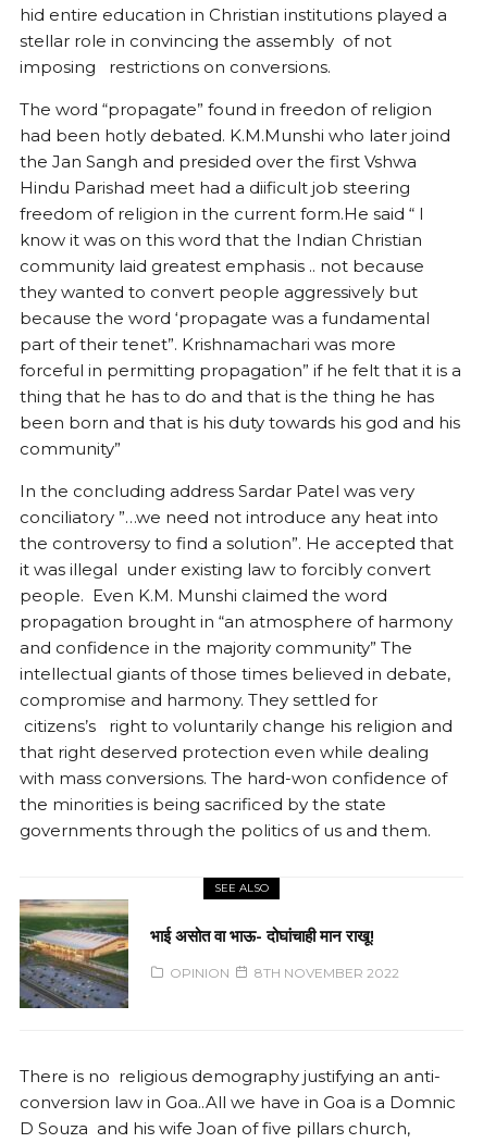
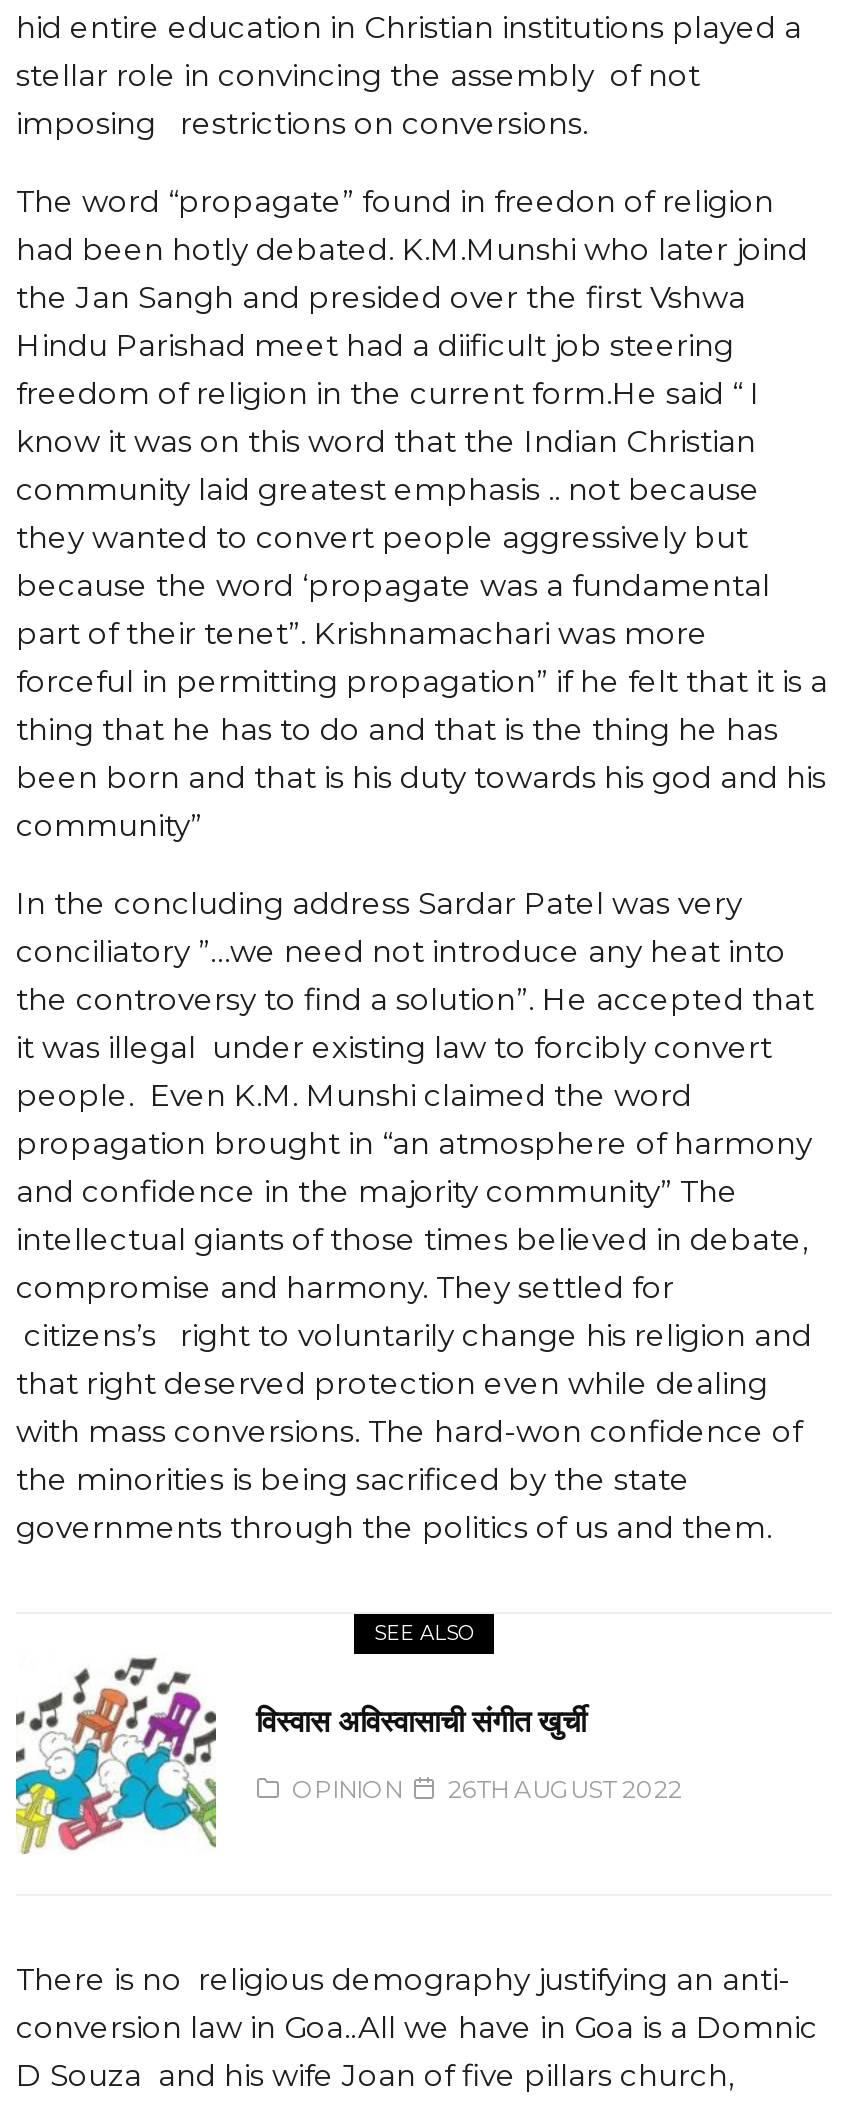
- [image]
- भाई असोत वा भाऊ- दोघांचाही मान राखू!
+ [image]
+ विस्वास अविस्वासाची संगीत खुर्ची

- OPINION 8TH NOVEMBER 2022
+ OPINION 26TH AUGUST 2022
